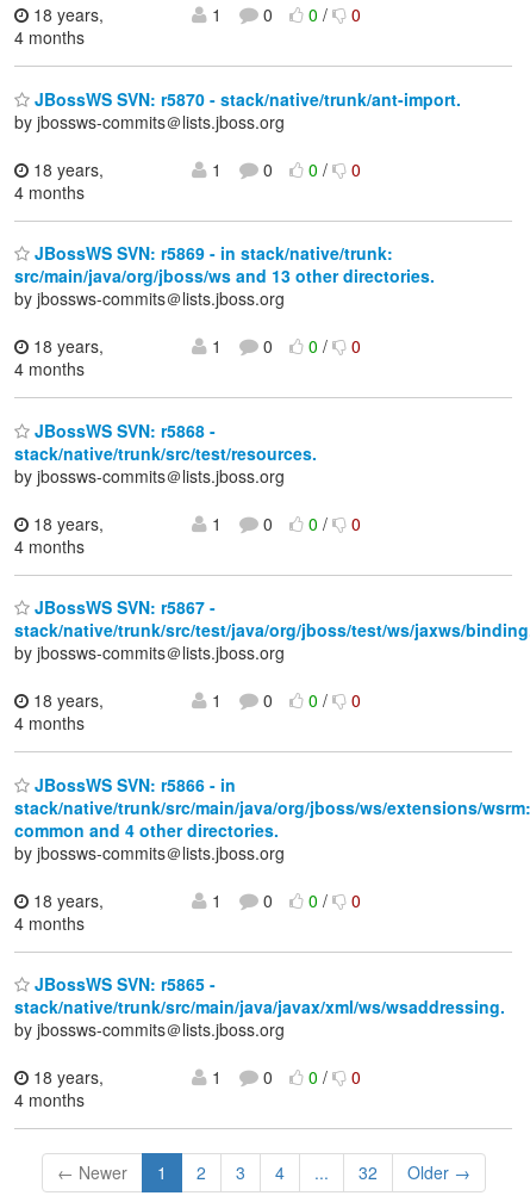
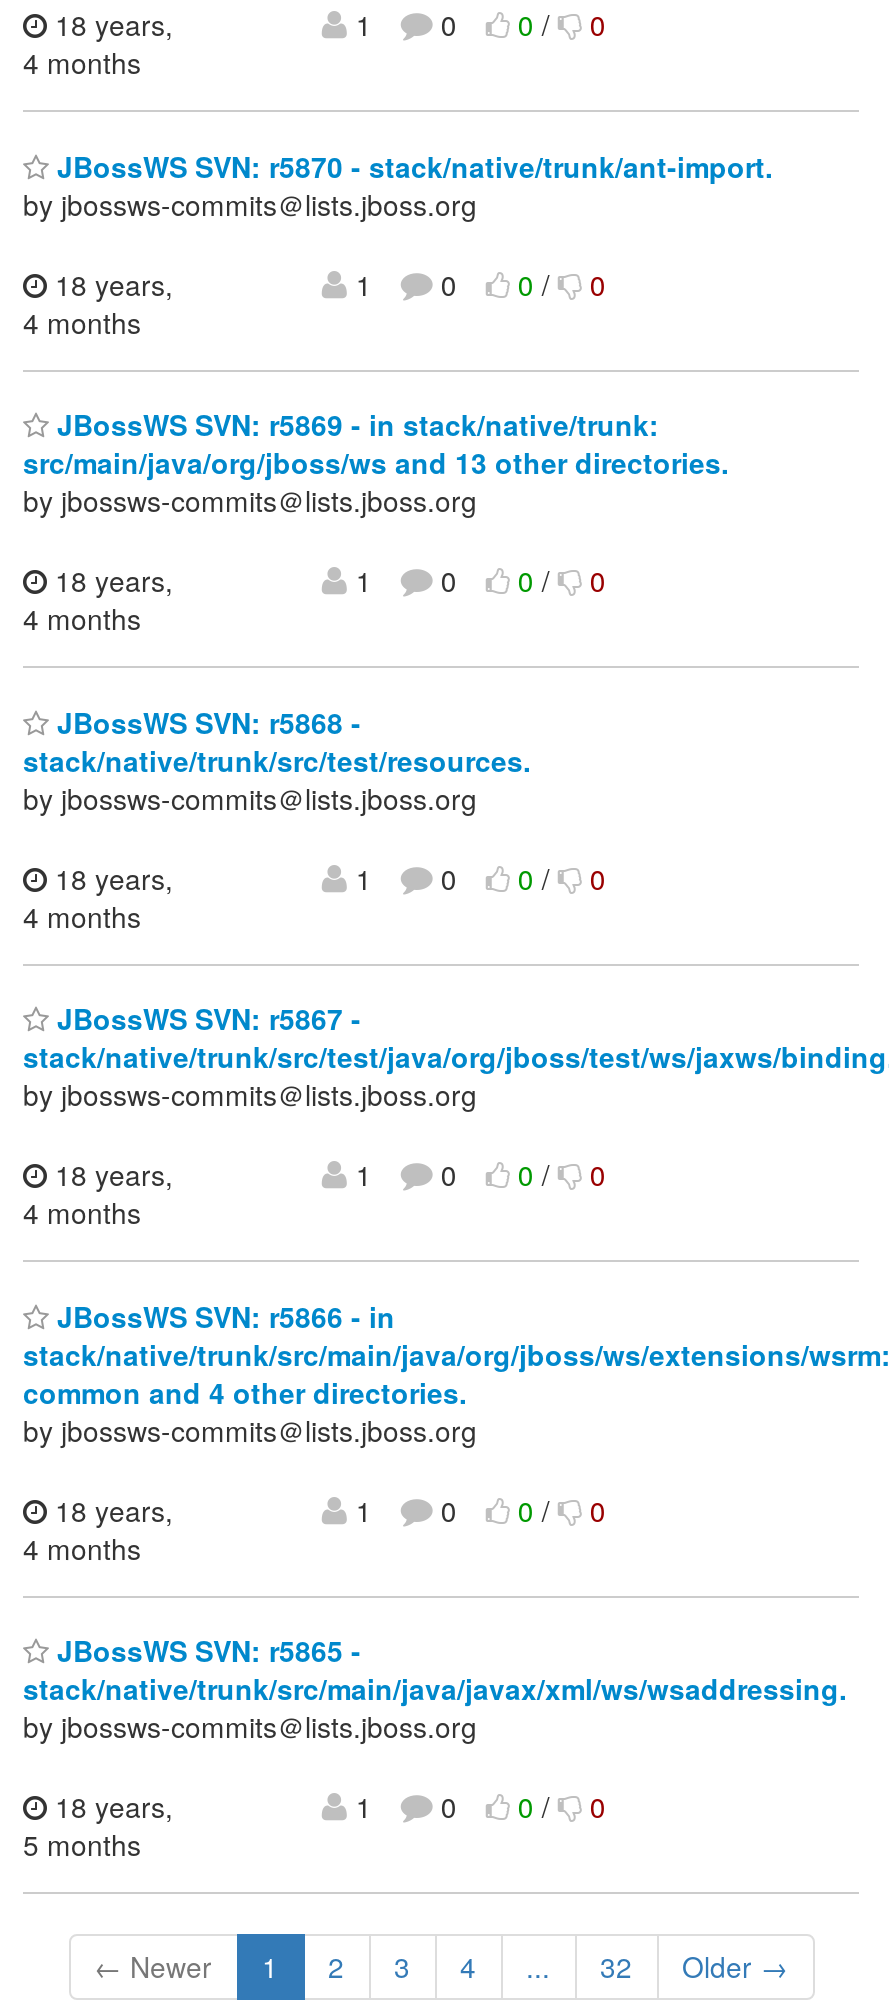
- 4 months
+ 5 months
